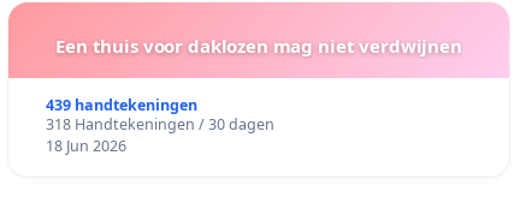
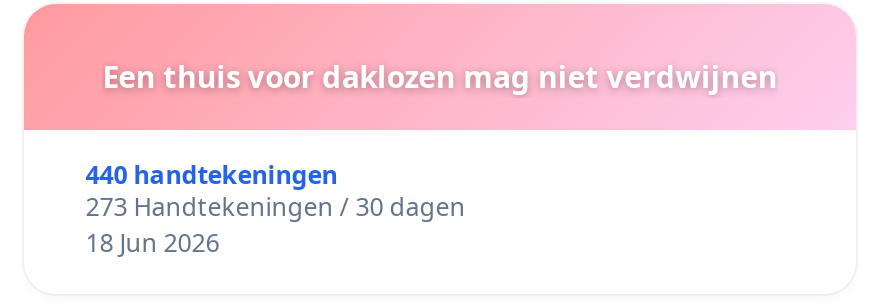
- 439 handtekeningen
+ 440 handtekeningen

- 318 Handtekeningen / 30 dagen
+ 273 Handtekeningen / 30 dagen
